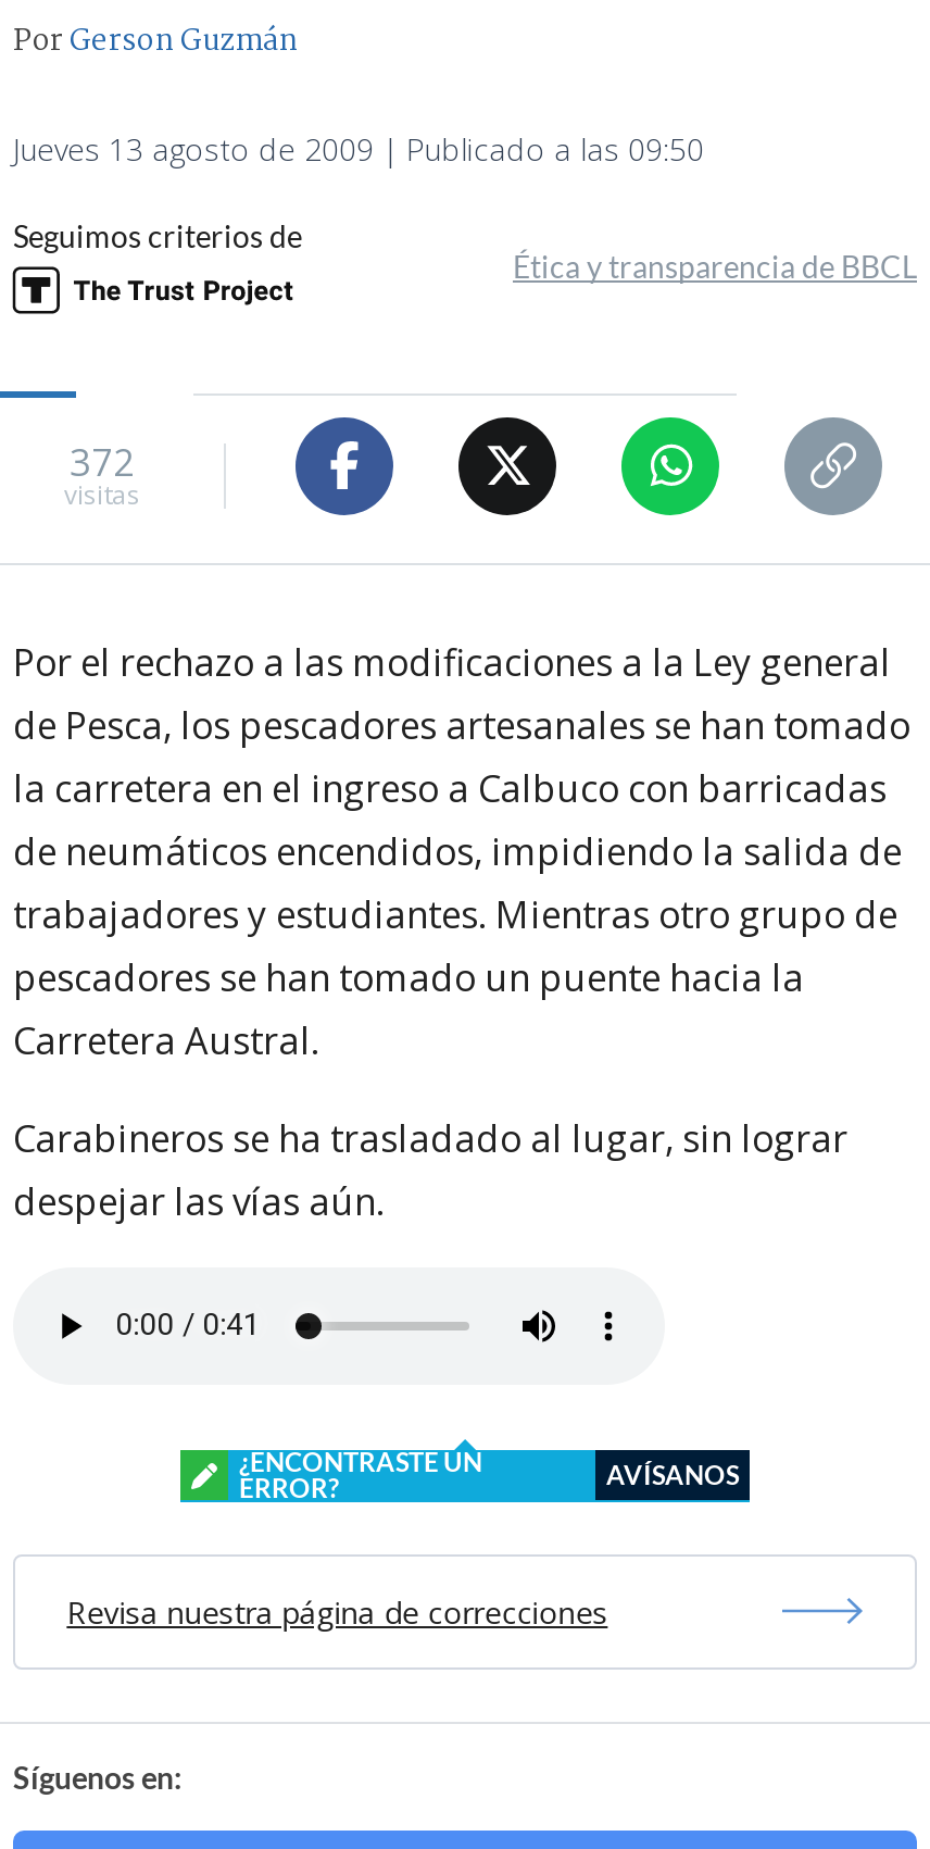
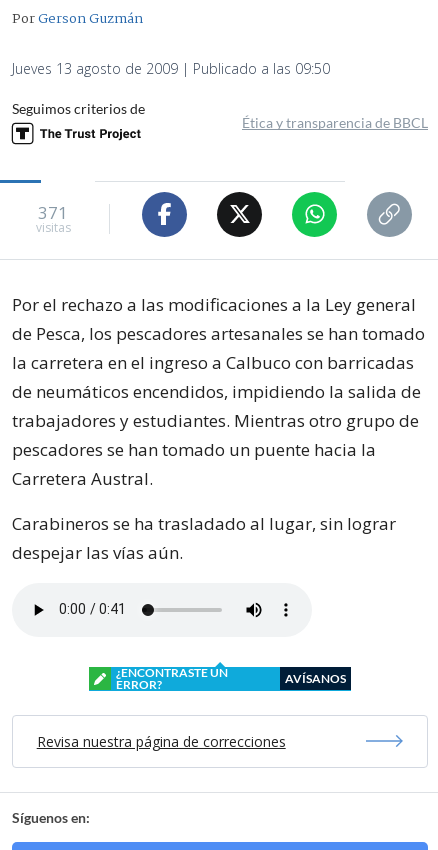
- 372
+ 371
